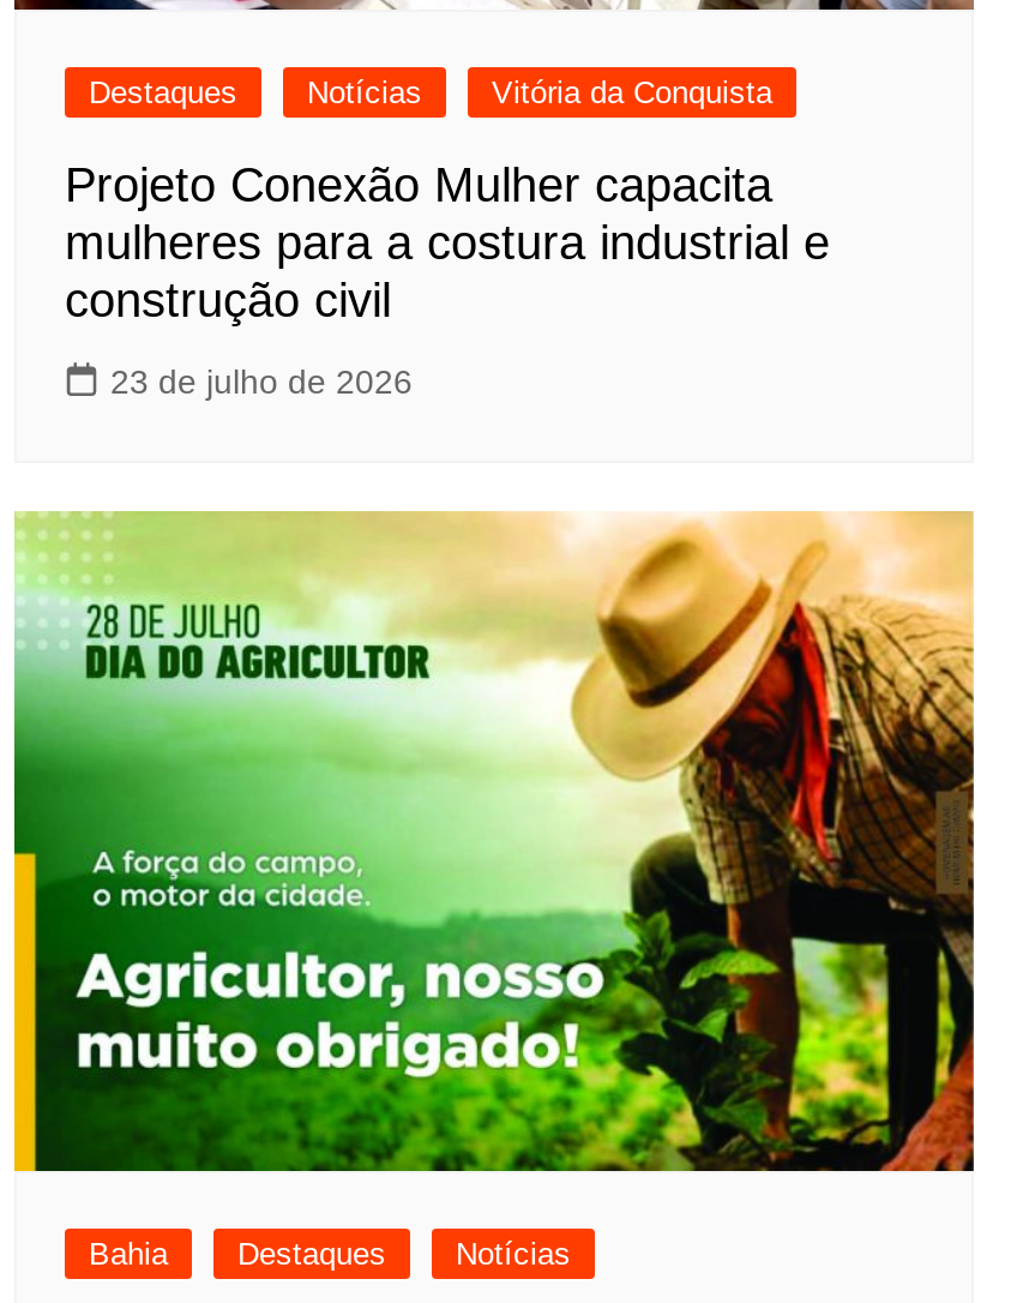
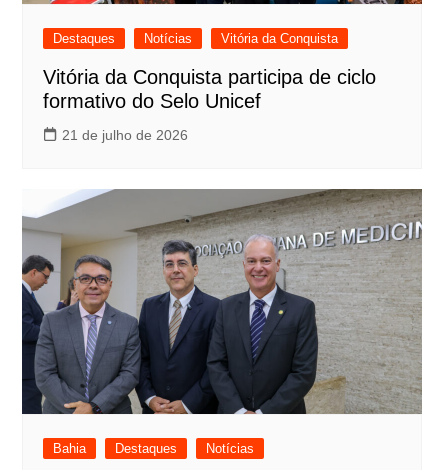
- Projeto Conexão Mulher capacita
- mulheres para a costura industrial e
- construção civil
+ Vitória da Conquista participa de ciclo
+ formativo do Selo Unicef

- 23 de julho de 2026
+ 21 de julho de 2026

- [image]
+ [image]
